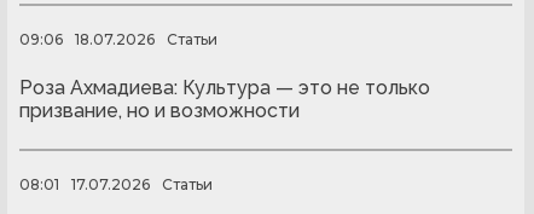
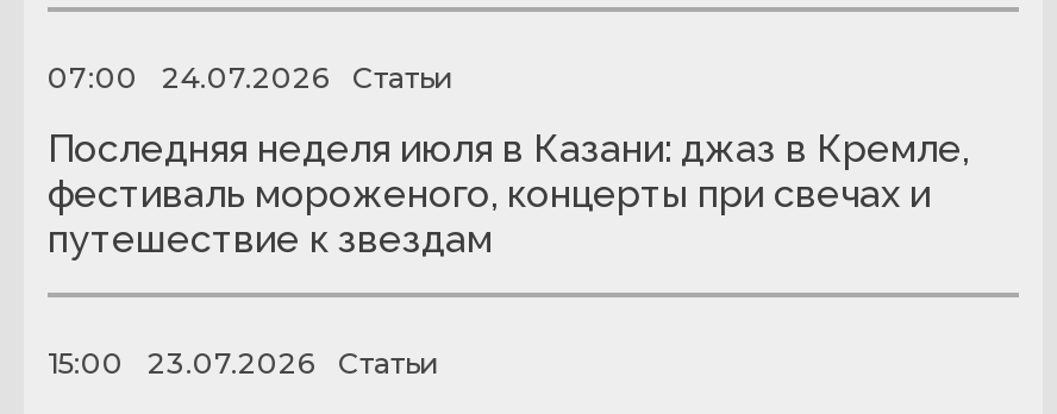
- 09:06
- 18.07.2026
+ 07:00
+ 24.07.2026

- Роза Ахмадиева: Культура — это не только
- призвание, но и возможности
+ Последняя неделя июля в Казани: джаз в Кремле,
+ фестиваль мороженого, концерты при свечах и
+ путешествие к звездам

- 08:01
- 17.07.2026
+ 15:00
+ 23.07.2026
